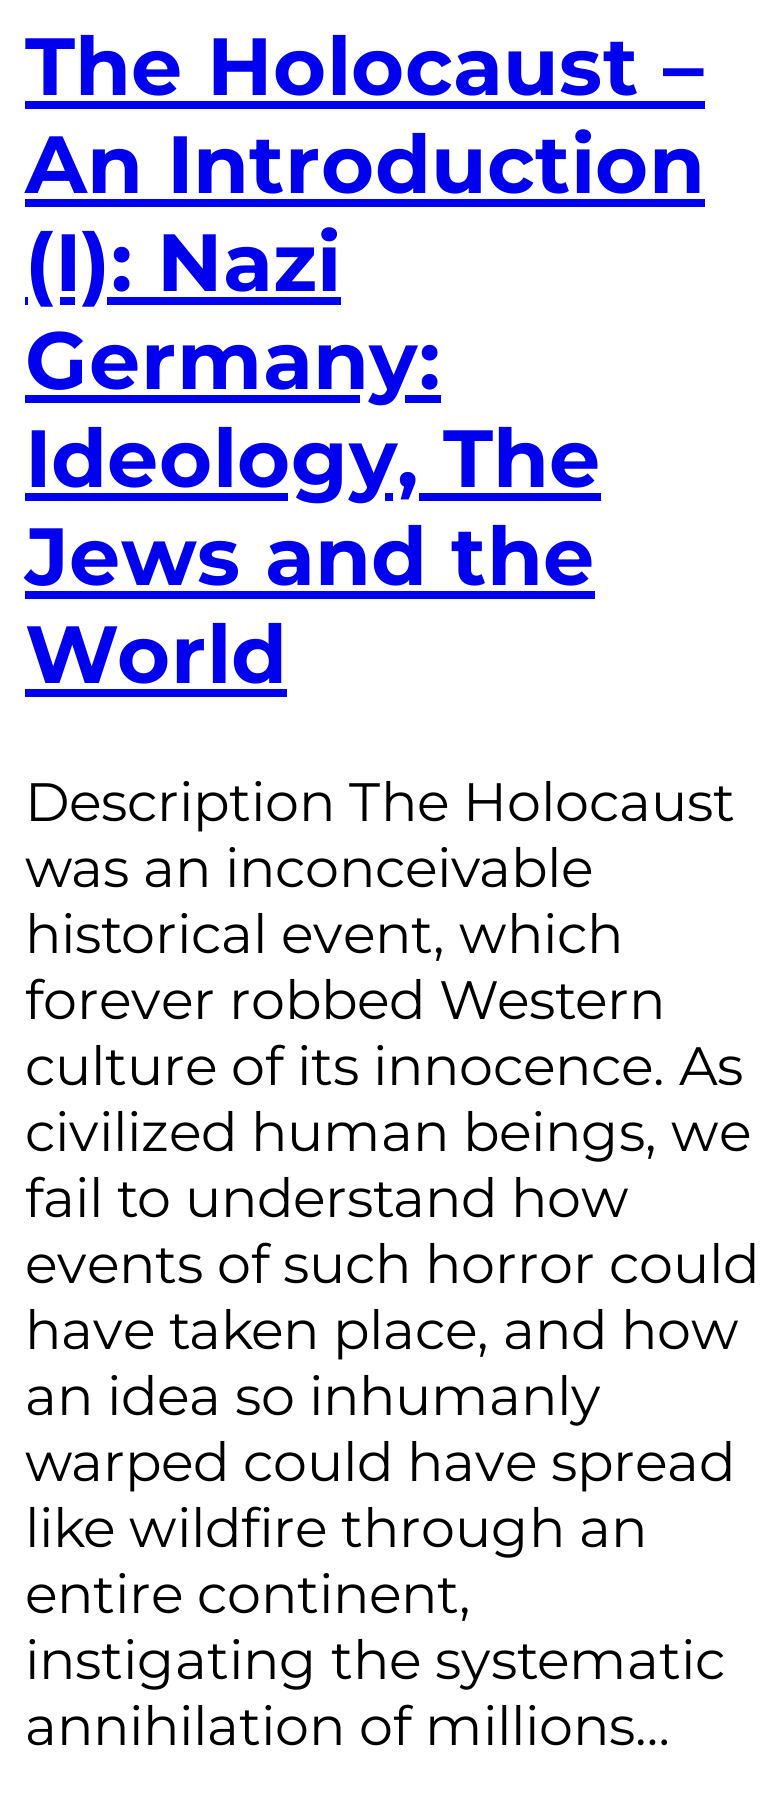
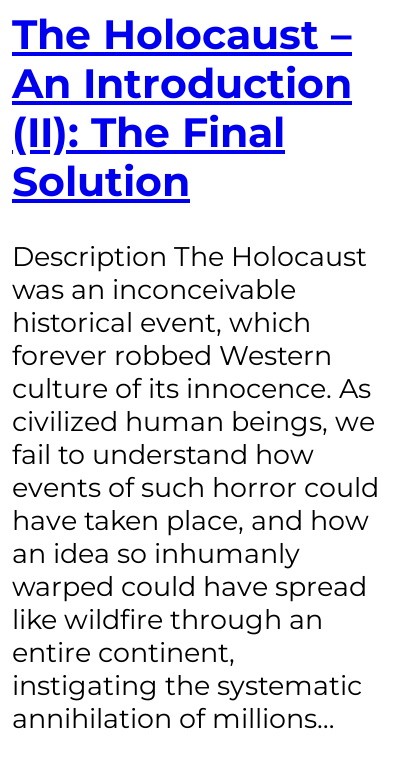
- (I): Nazi
- Germany:
- Ideology, The
- Jews and the
- World
+ (II): The Final
+ Solution
